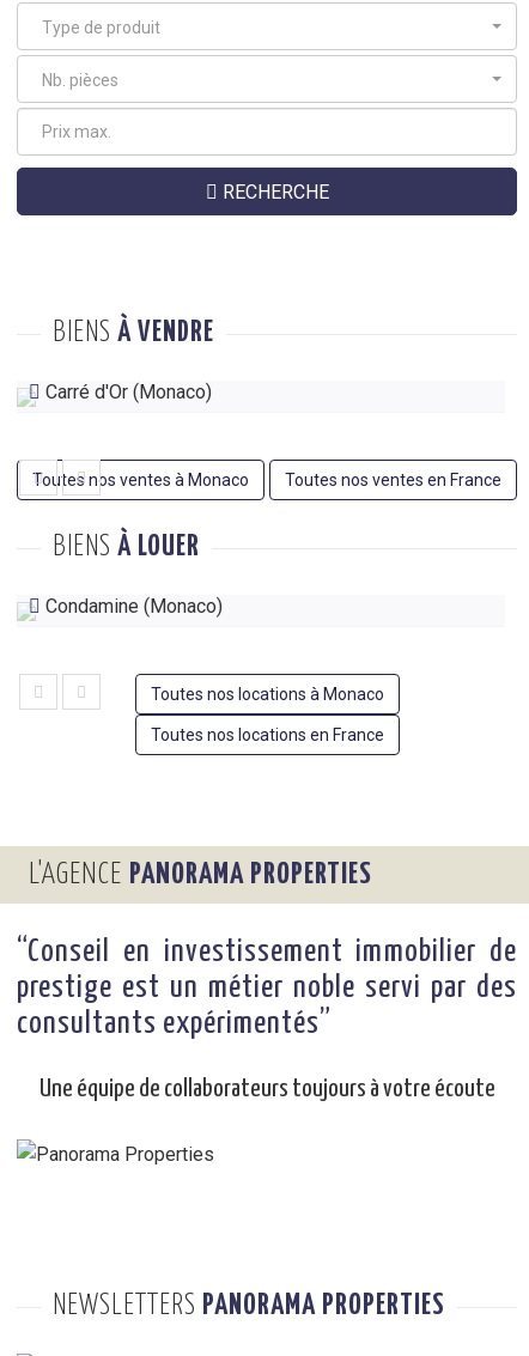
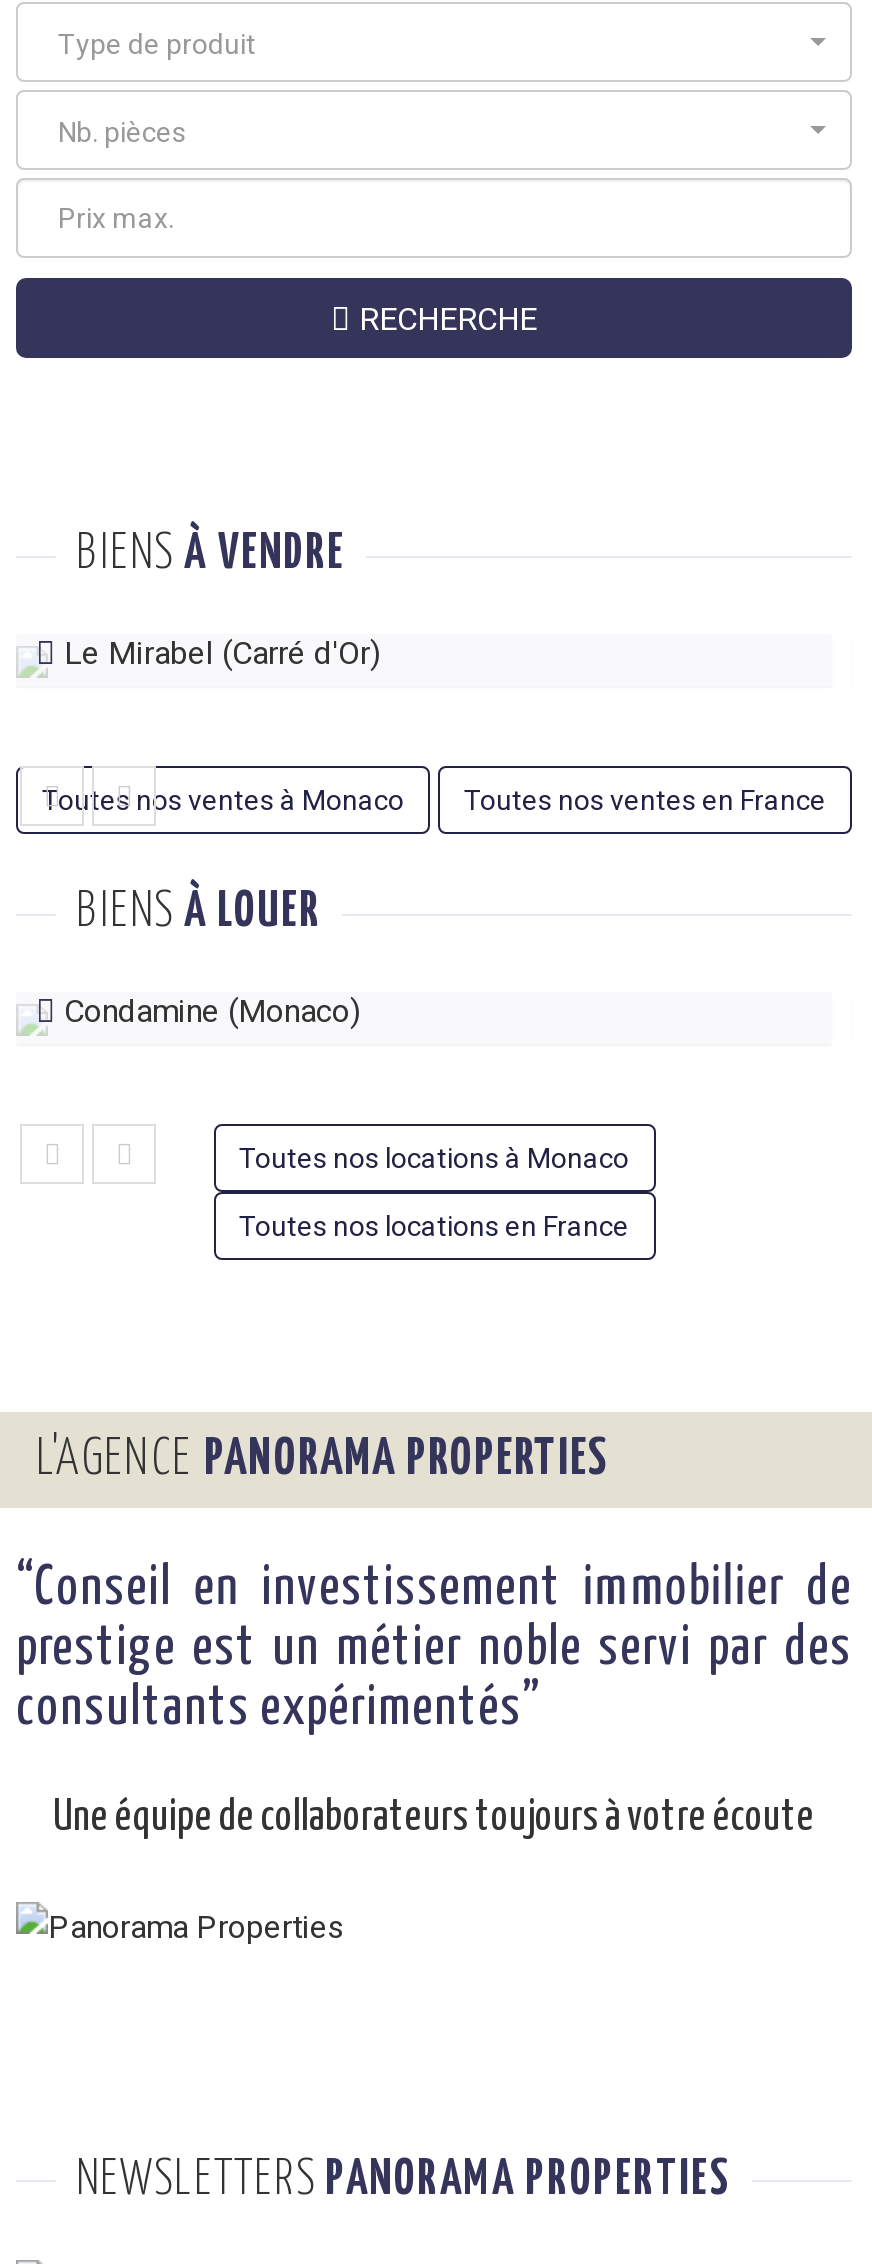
- Carré d'Or (Monaco)
+ Le Mirabel (Carré d'Or)
